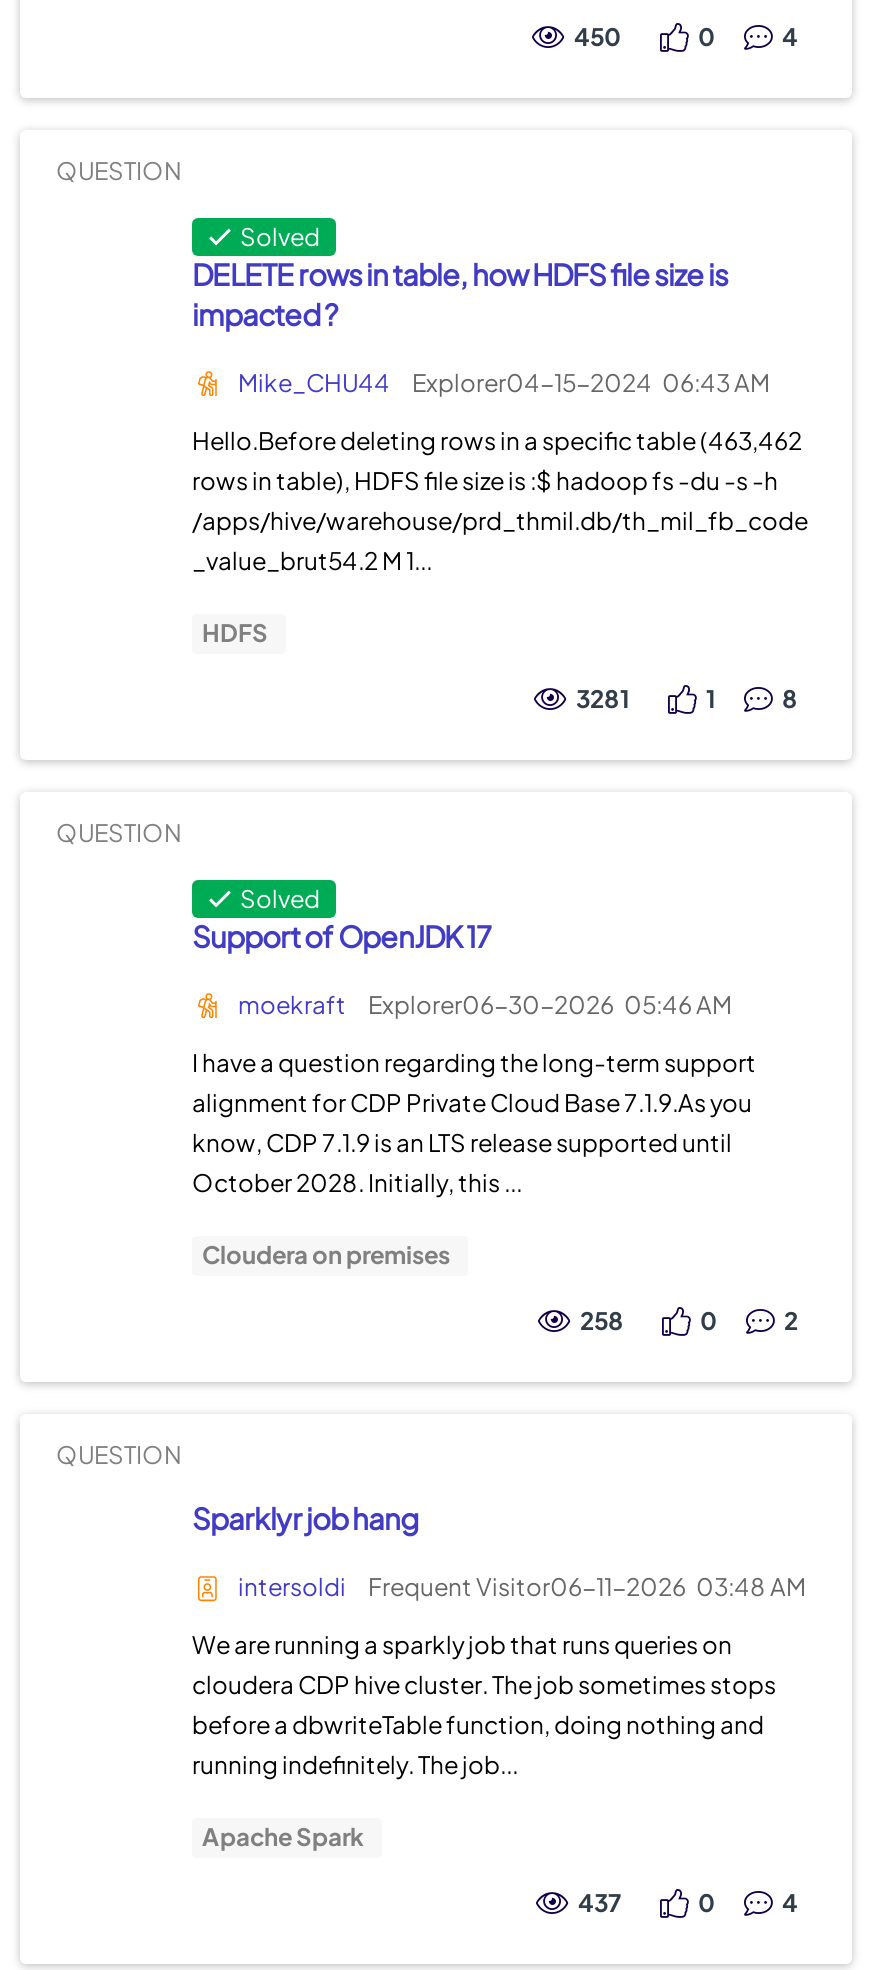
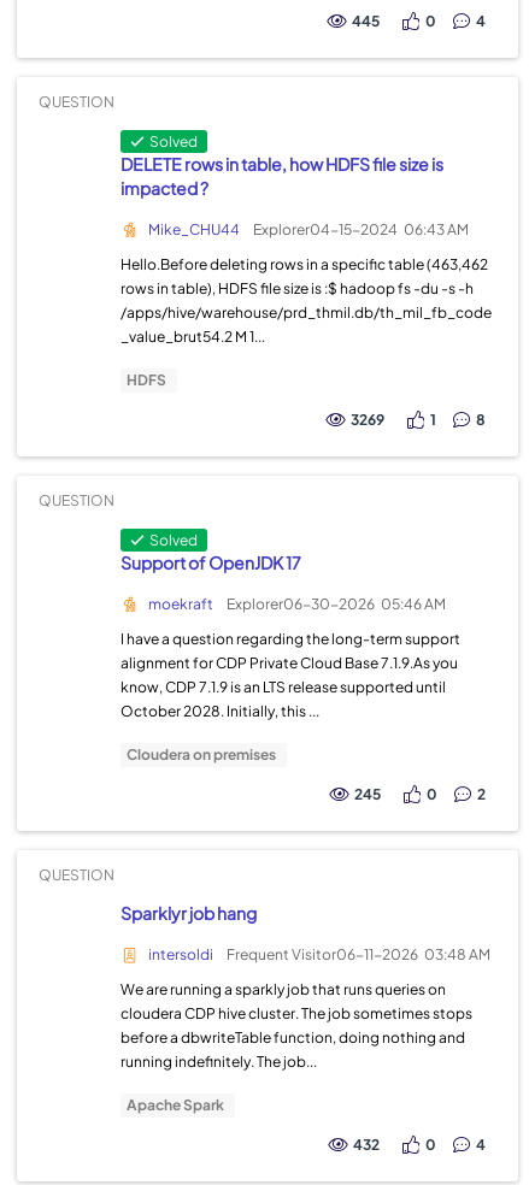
- 450
+ 445

- 3281
+ 3269

- 258
+ 245

- 437
+ 432
